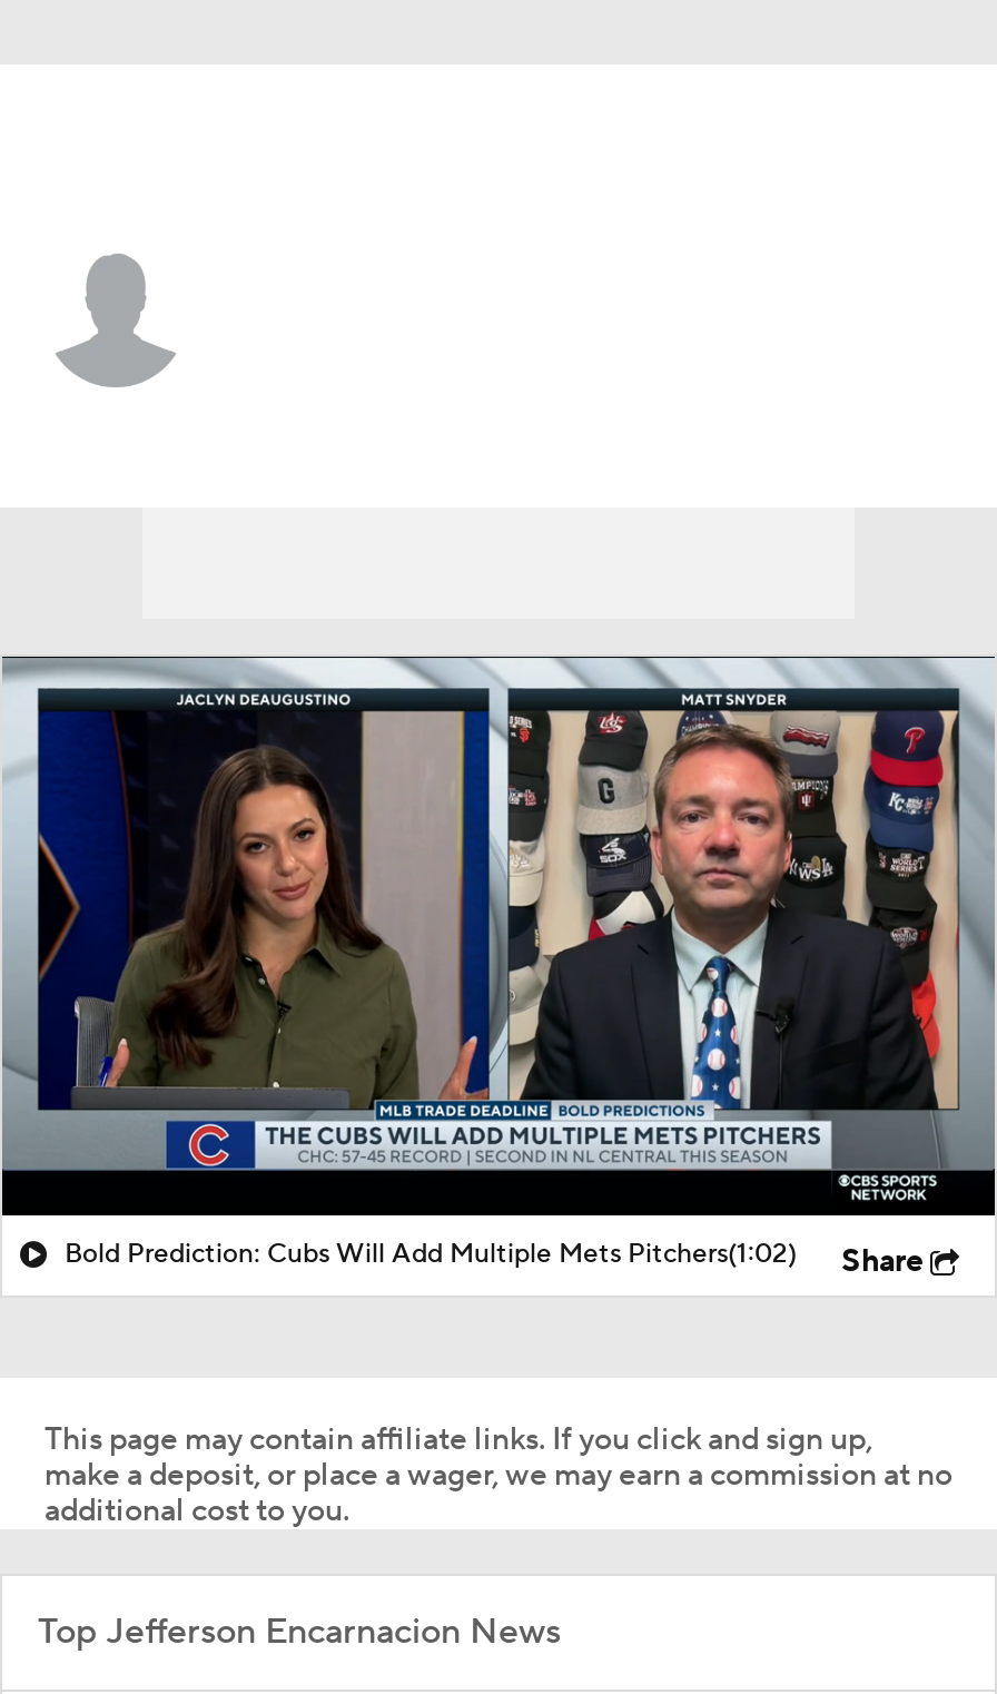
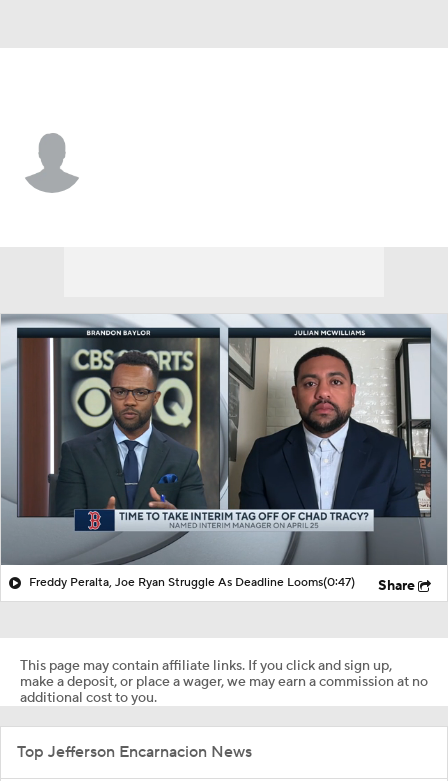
- [image]
- Bold Prediction: Cubs Will Add Multiple Mets Pitchers(1:02)
+ [image]
+ Freddy Peralta, Joe Ryan Struggle As Deadline Looms(0:47)
